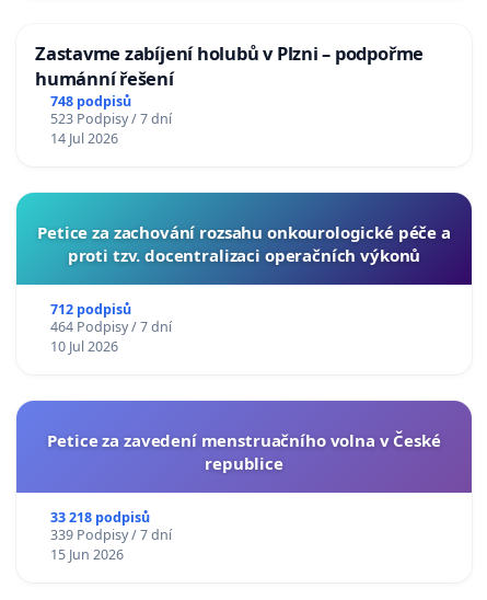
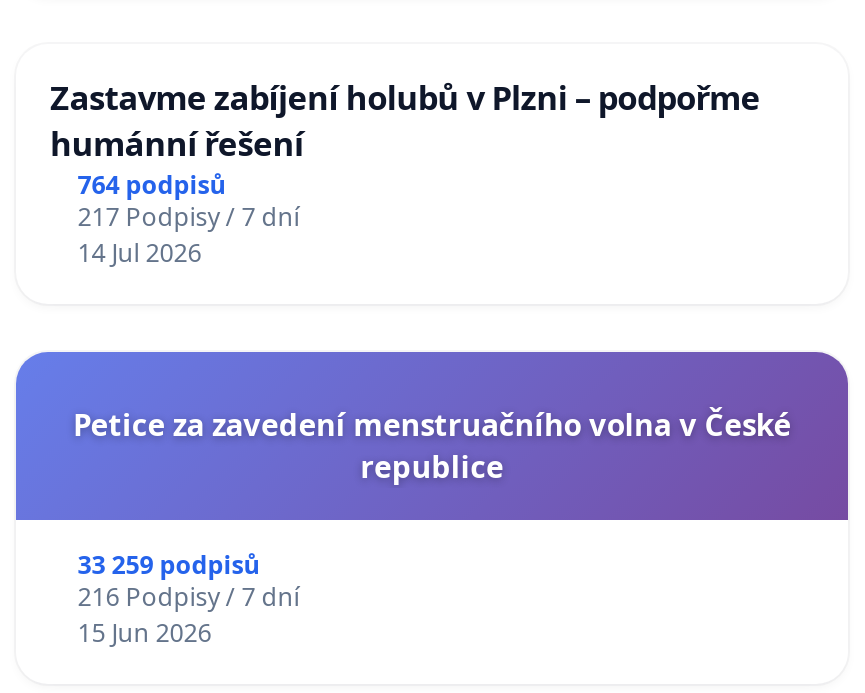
- 748 podpisů
+ 764 podpisů

- 523 Podpisy / 7 dní
+ 217 Podpisy / 7 dní

- [image]
- Petice za zachování rozsahu onkourologické péče a
- proti tzv. docentralizaci operačních výkonů
- 712 podpisů
- 464 Podpisy / 7 dní
- 10 Jul 2026

- 33 218 podpisů
+ 33 259 podpisů

- 339 Podpisy / 7 dní
+ 216 Podpisy / 7 dní
